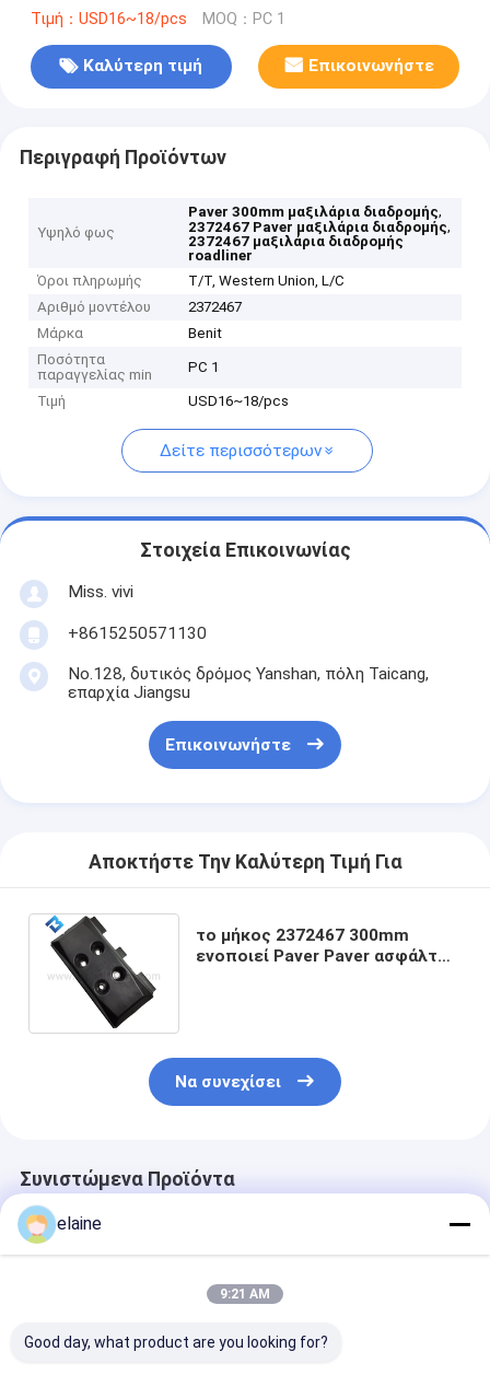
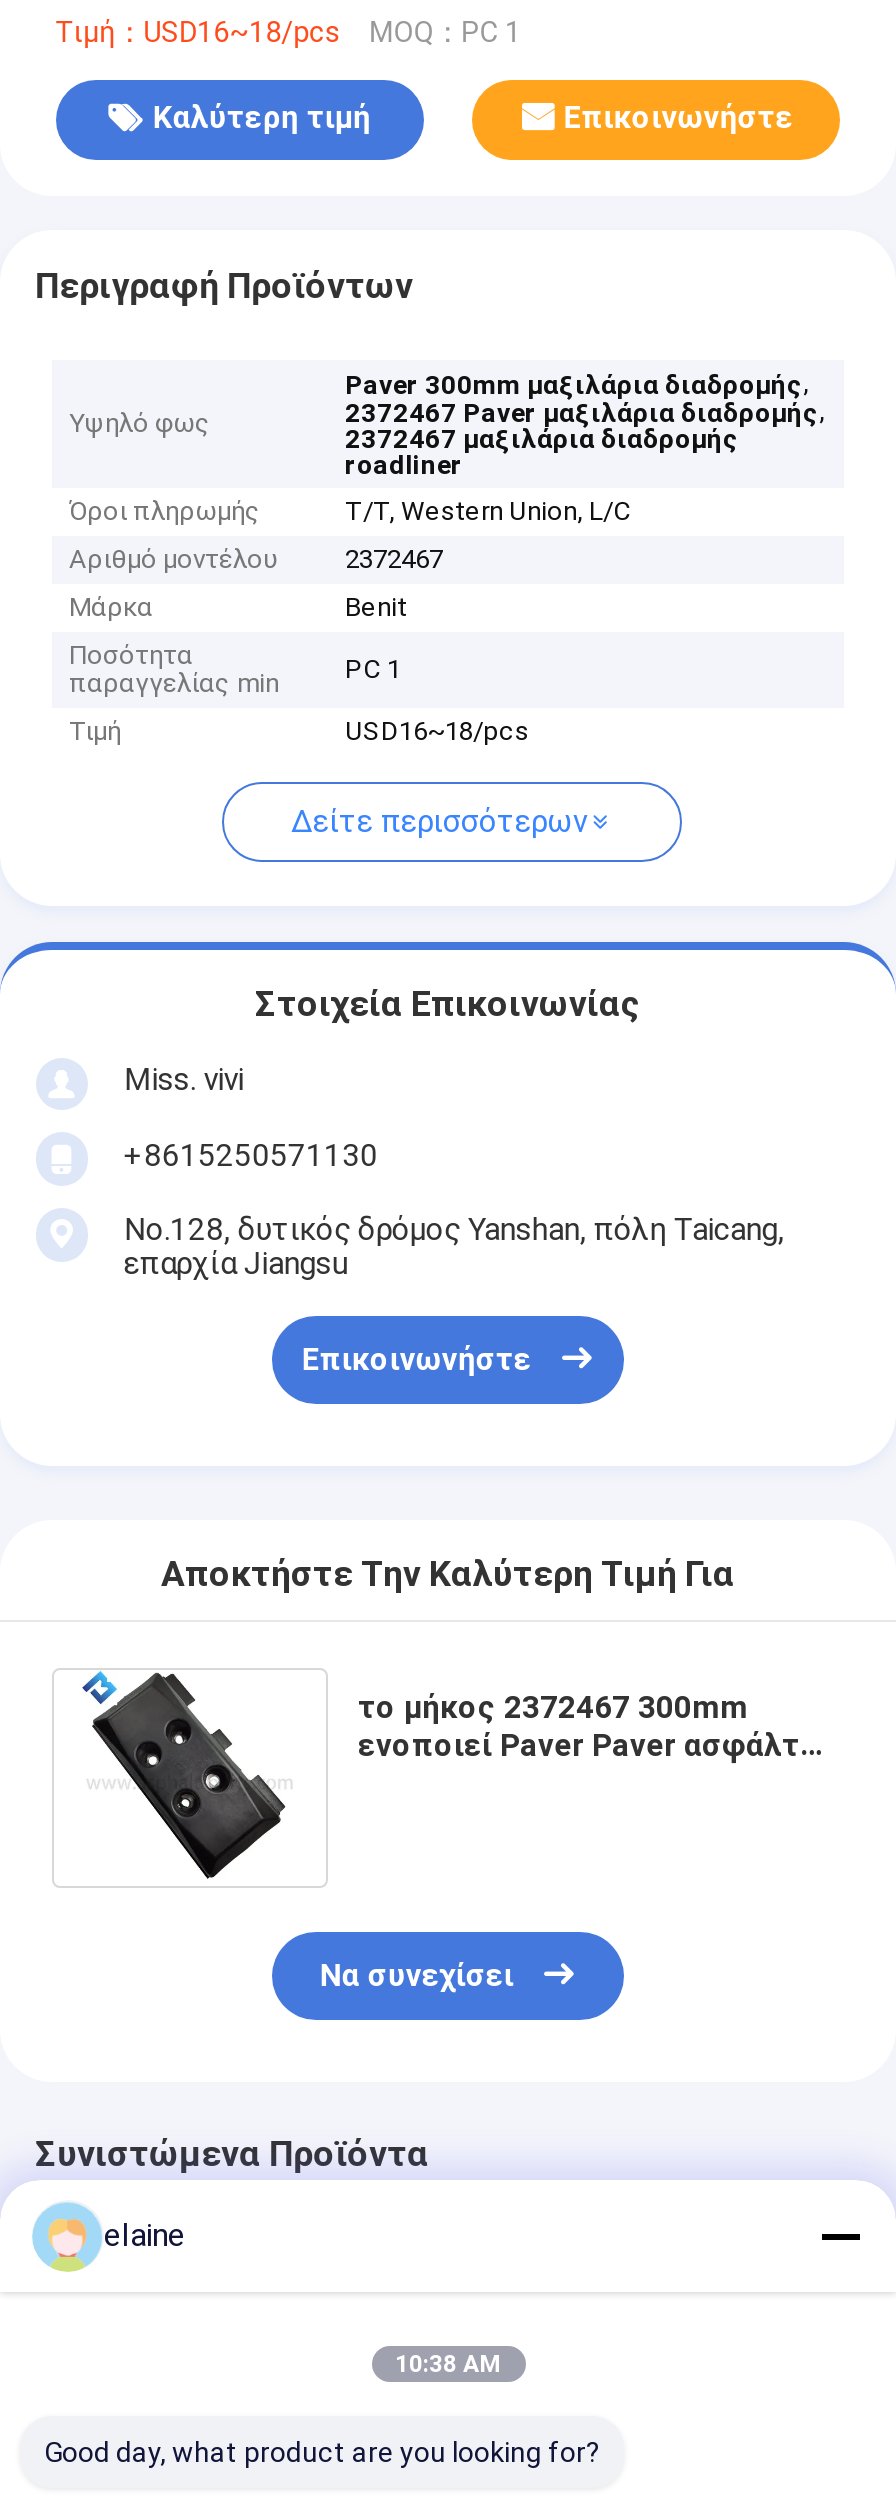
- 9:21 AM
+ 10:38 AM
